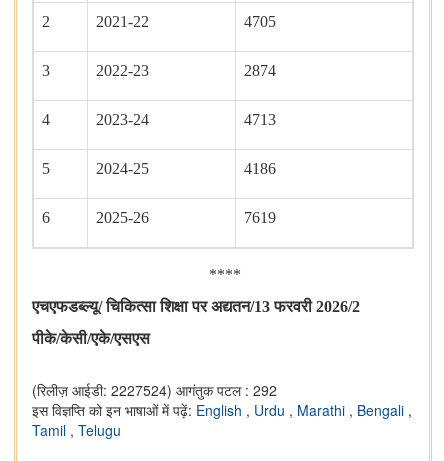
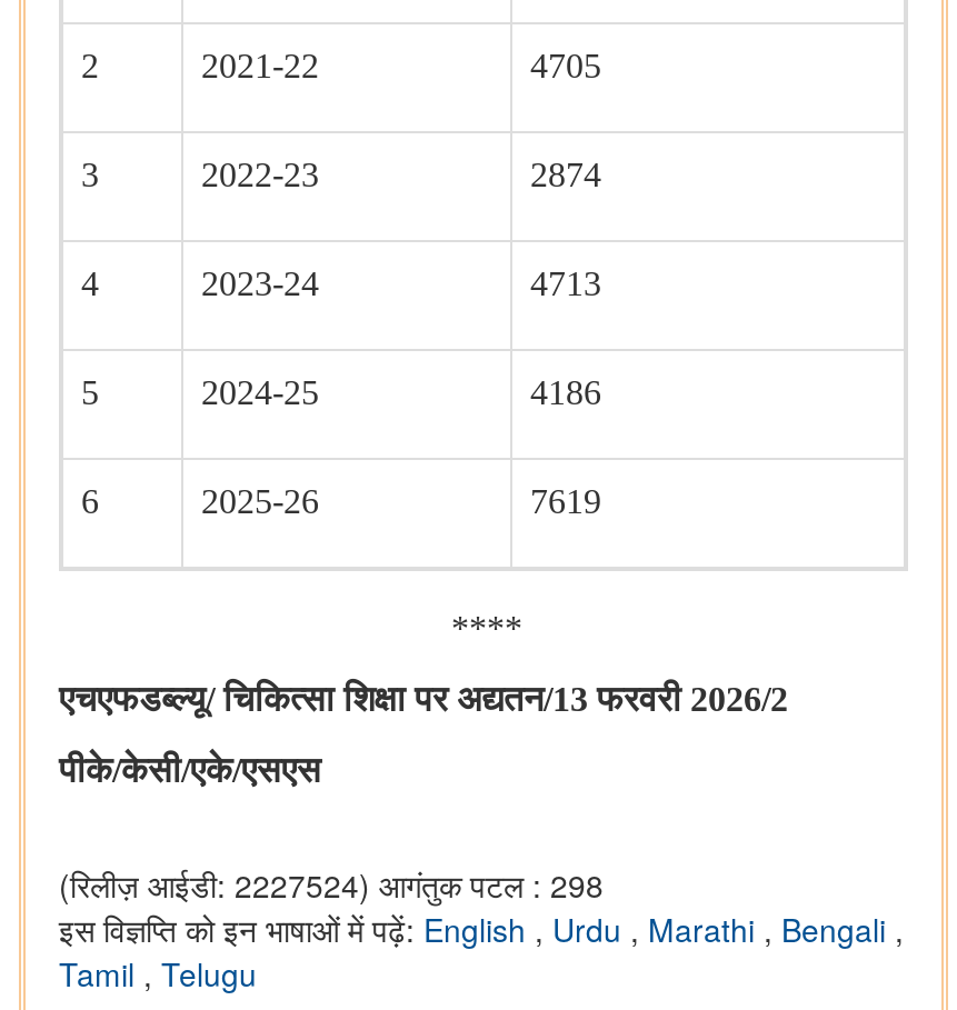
- (रिलीज़ आईडी: 2227524) आगंतुक पटल : 292
+ (रिलीज़ आईडी: 2227524) आगंतुक पटल : 298
